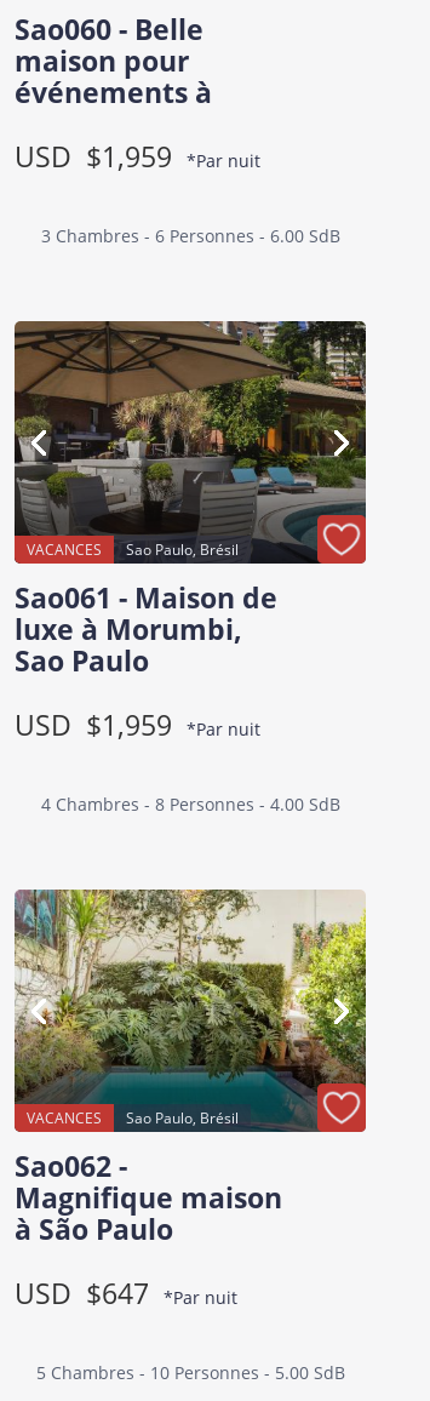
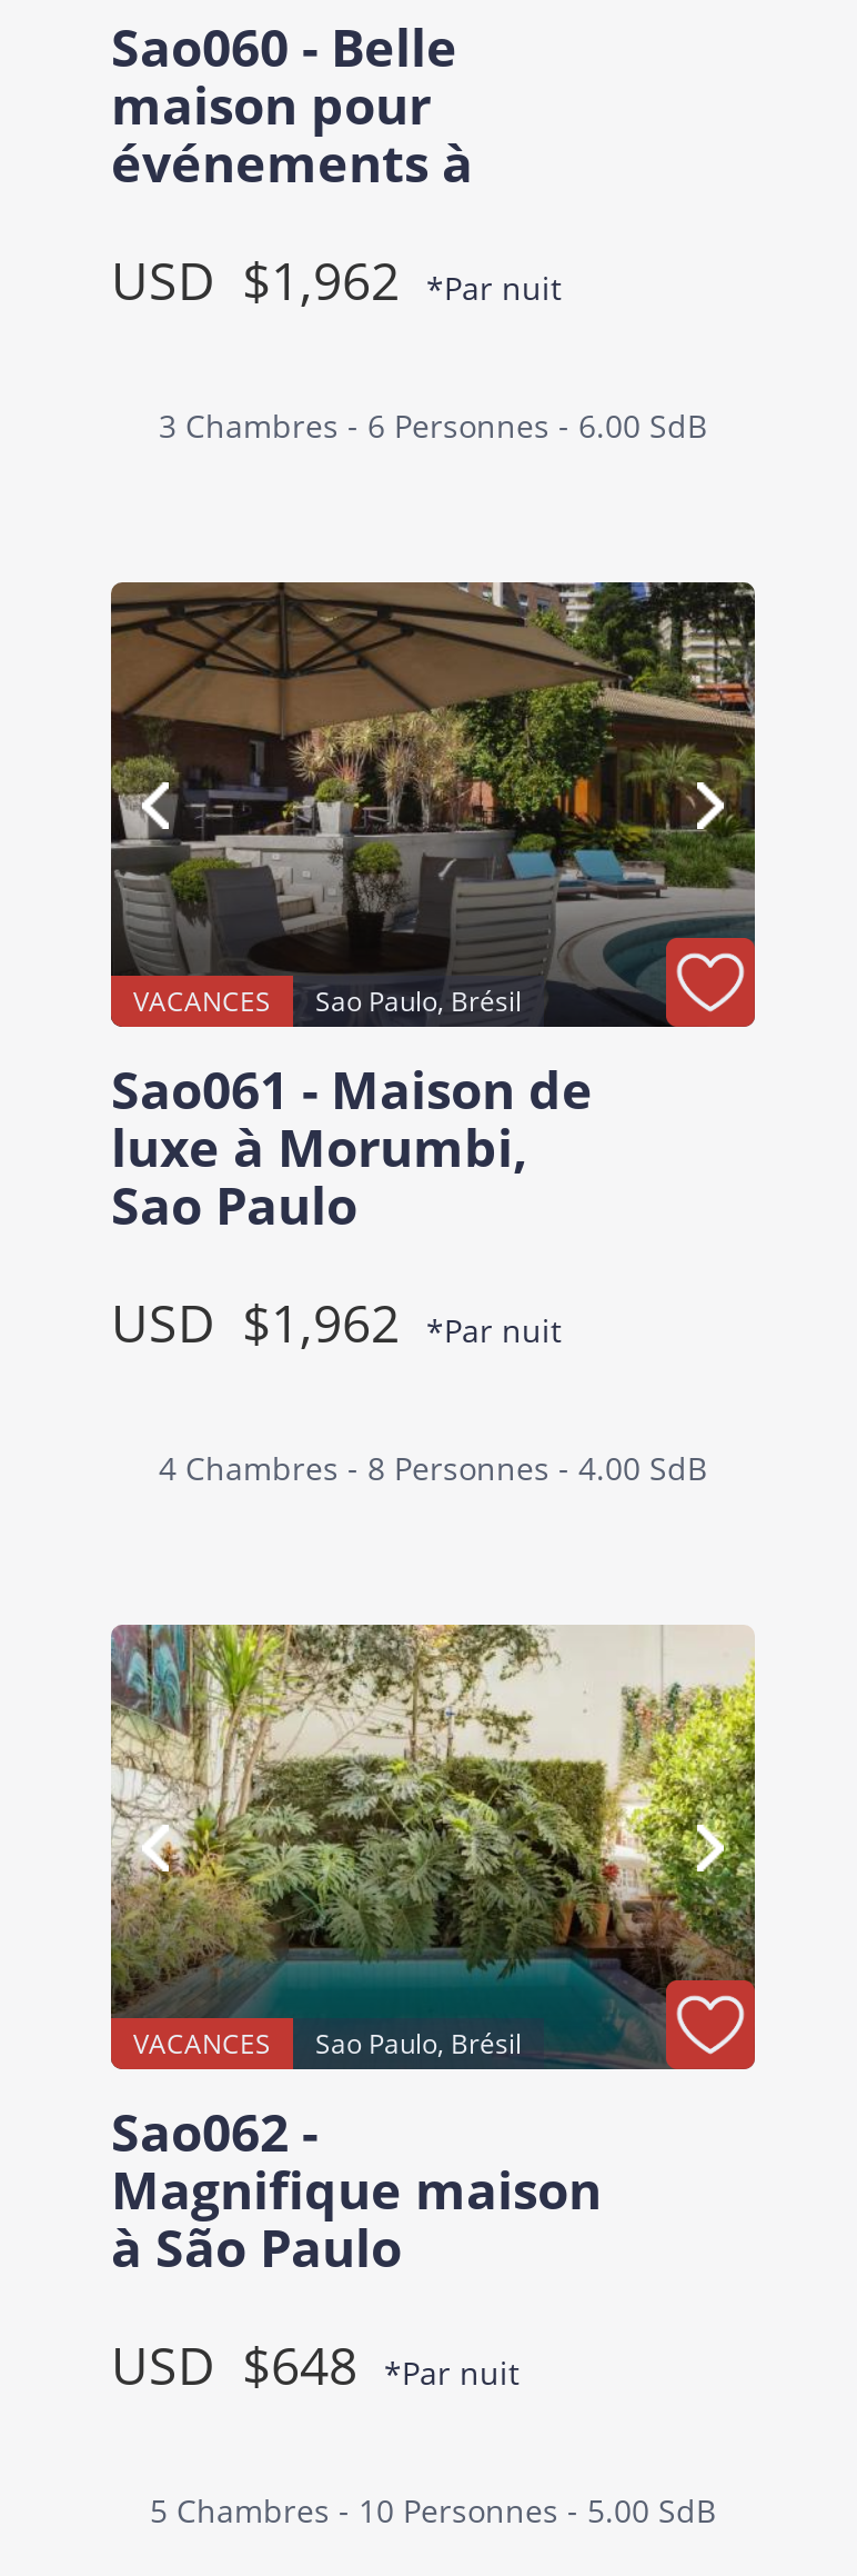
- USD $1,959 *Par nuit
+ USD $1,962 *Par nuit

- USD $1,959 *Par nuit
+ USD $1,962 *Par nuit

- USD $647 *Par nuit
+ USD $648 *Par nuit
